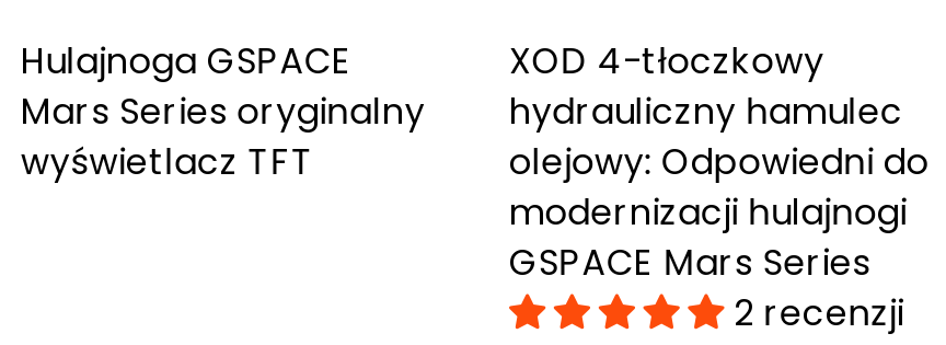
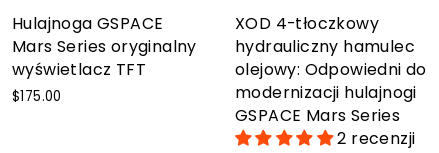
+ $175.00
